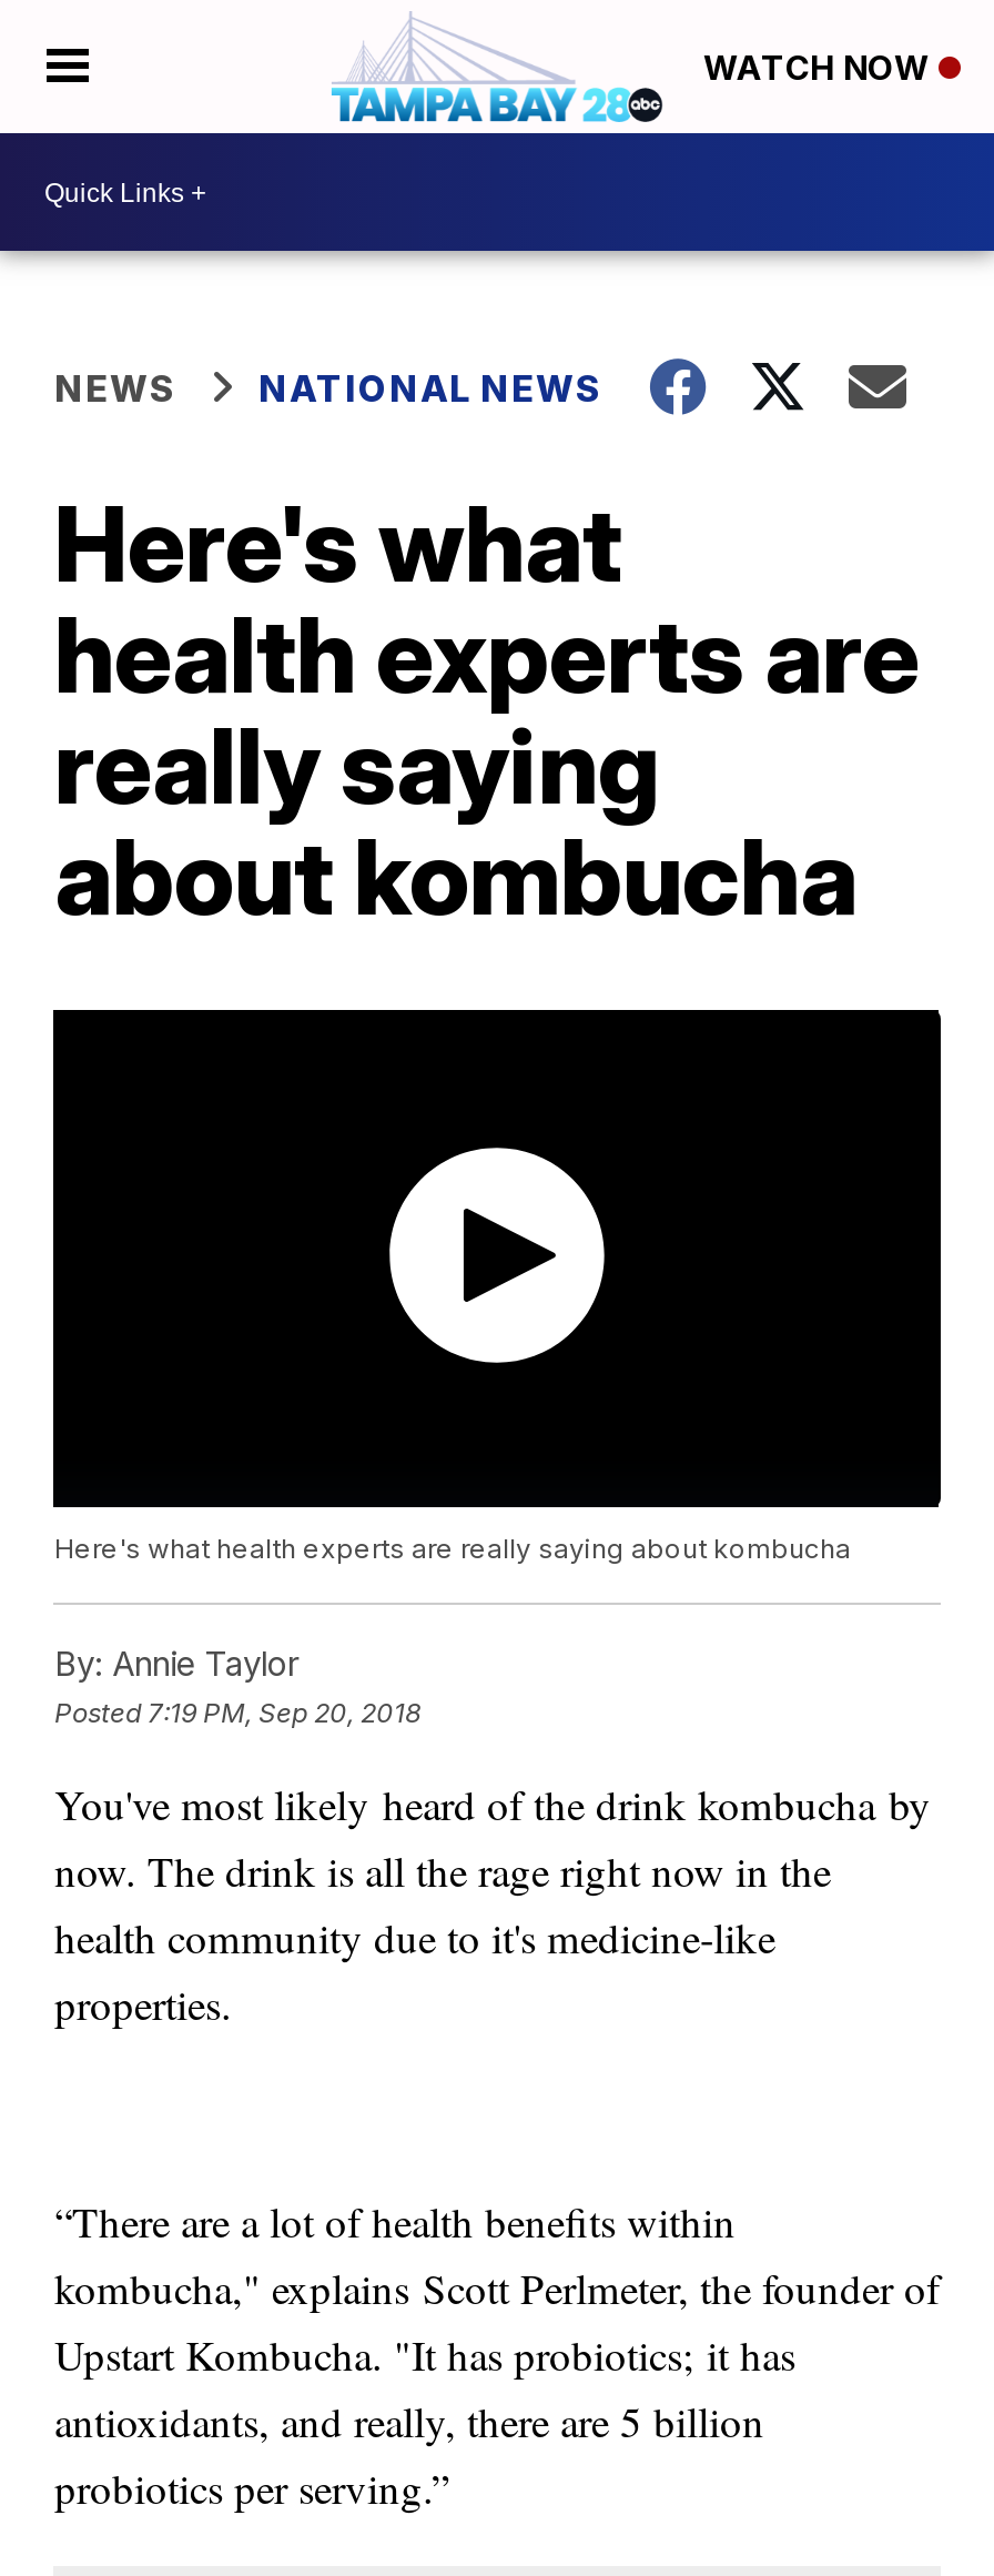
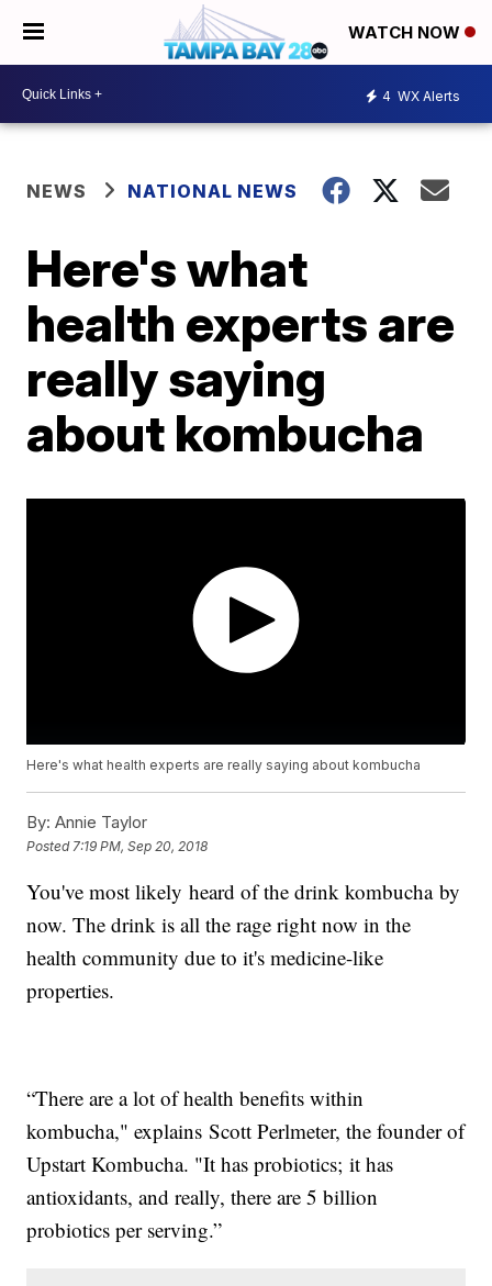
+ 4 WX Alerts
